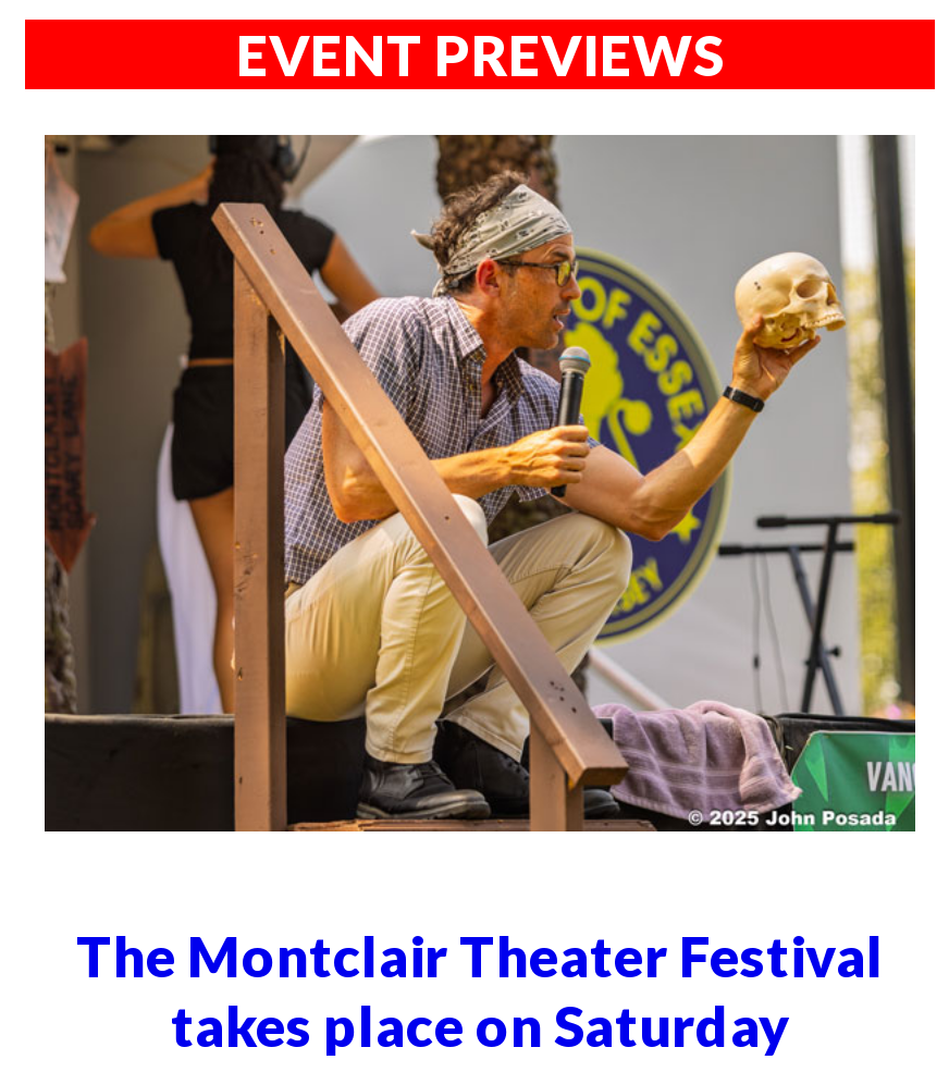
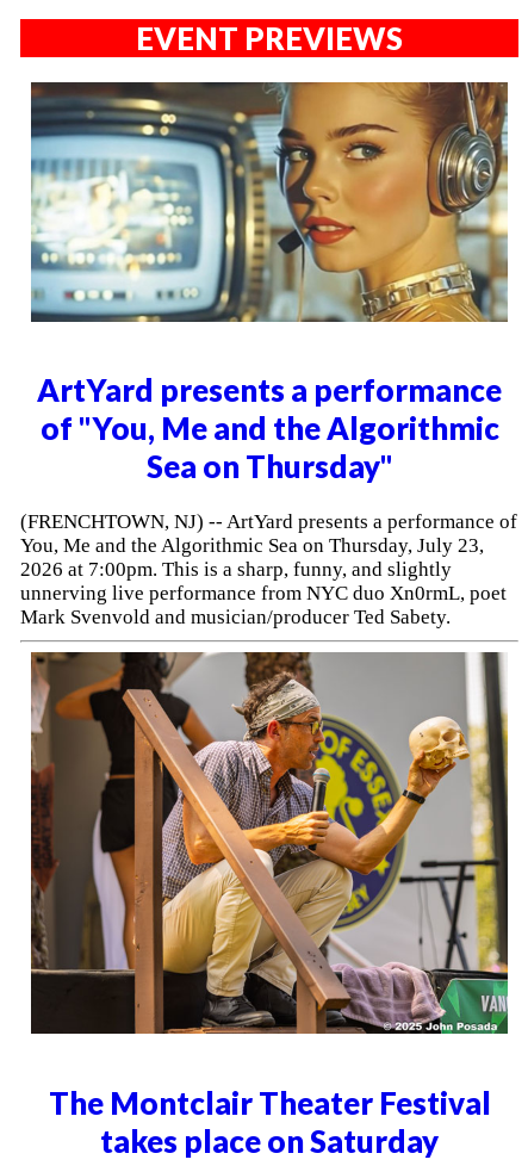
+ ArtYard presents a performance
+ of "You, Me and the Algorithmic
+ Sea on Thursday"
+ (FRENCHTOWN, NJ) -- ArtYard presents a performance of
+ You, Me and the Algorithmic Sea on Thursday, July 23,
+ 2026 at 7:00pm. This is a sharp, funny, and slightly
+ unnerving live performance from NYC duo Xn0rmL, poet
+ Mark Svenvold and musician/producer Ted Sabety.

+ [image]
